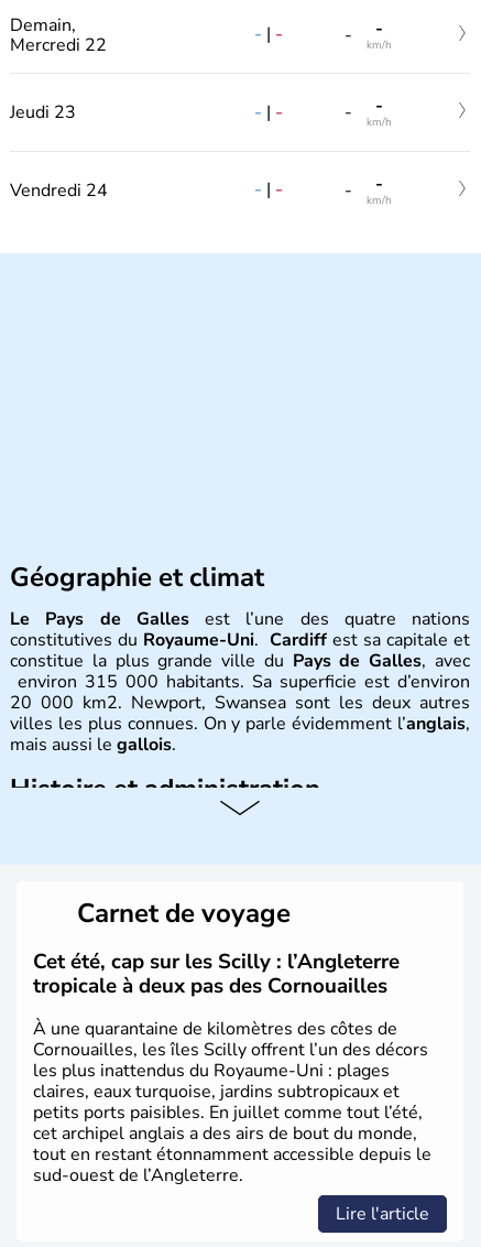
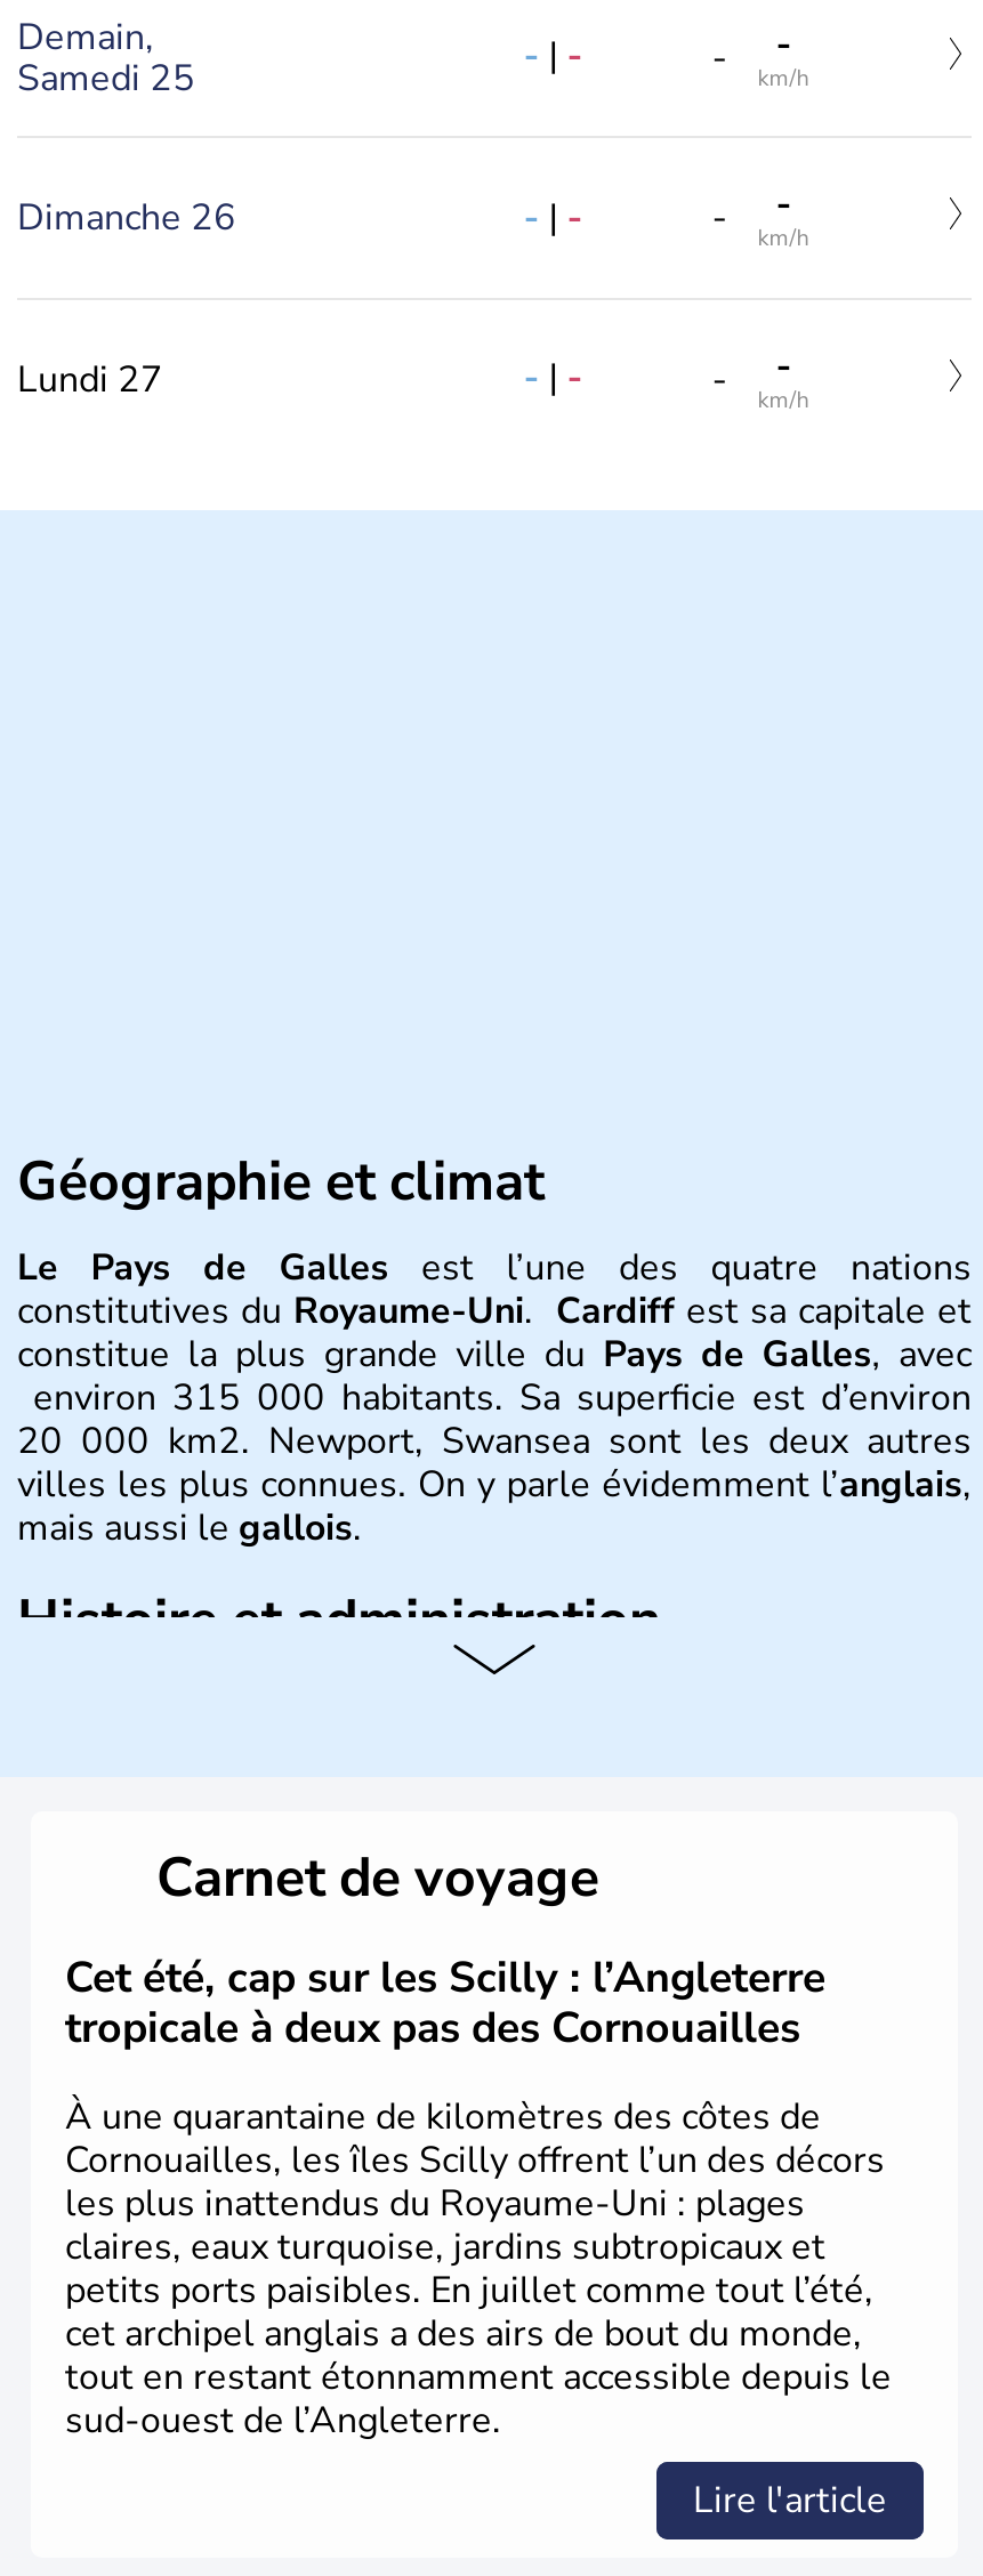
- Mercredi 22
+ Samedi 25

- Jeudi 23
+ Dimanche 26

- Vendredi 24
+ Lundi 27
